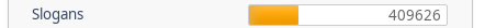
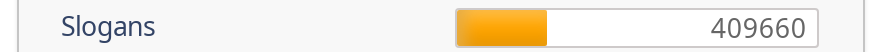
- 409626
+ 409660
